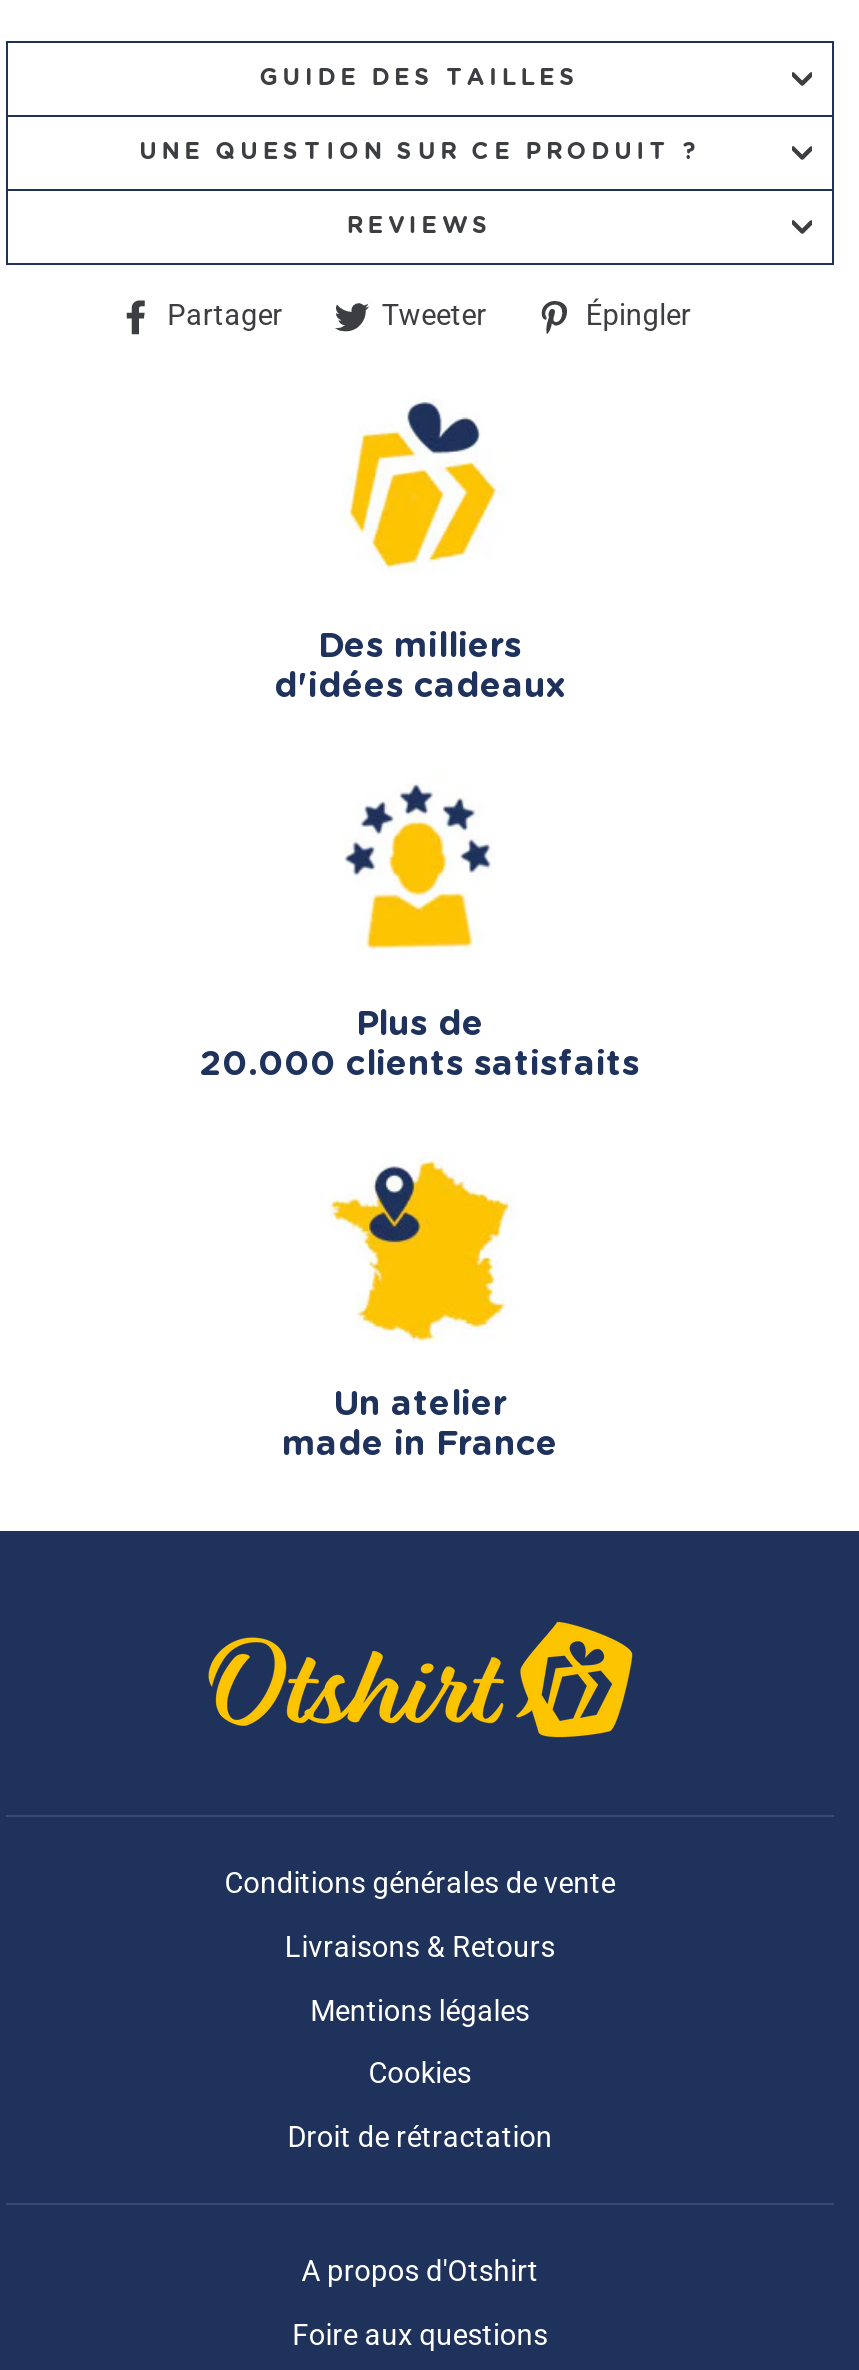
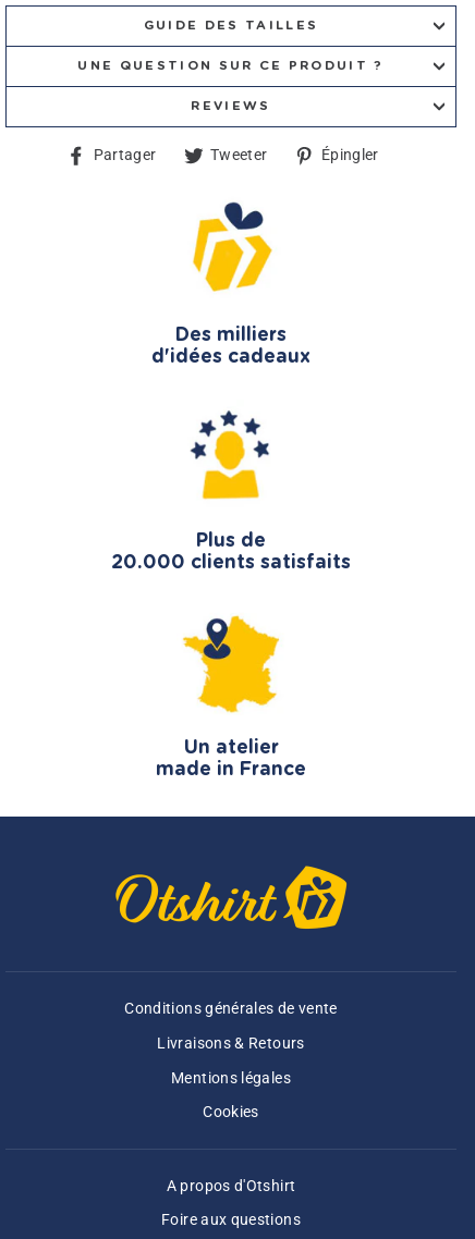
- Droit de rétractation
